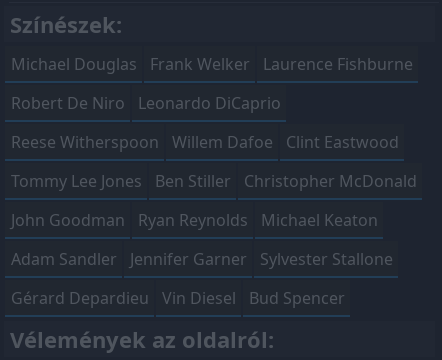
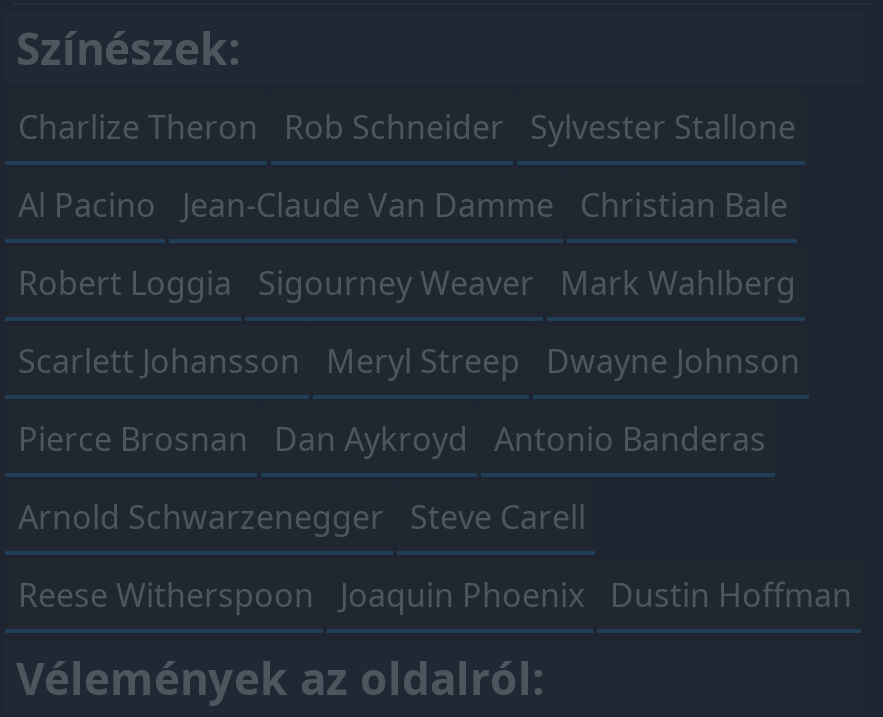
- Michael Douglas Frank Welker Laurence Fishburne
+ Charlize Theron Rob Schneider Sylvester Stallone

- Robert De Niro Leonardo DiCaprio
+ Al Pacino Jean-Claude Van Damme Christian Bale

- Reese Witherspoon Willem Dafoe Clint Eastwood
+ Robert Loggia Sigourney Weaver Mark Wahlberg

- Tommy Lee Jones Ben Stiller Christopher McDonald
+ Scarlett Johansson Meryl Streep Dwayne Johnson

- John Goodman Ryan Reynolds Michael Keaton
+ Pierce Brosnan Dan Aykroyd Antonio Banderas

- Adam Sandler Jennifer Garner Sylvester Stallone
+ Arnold Schwarzenegger Steve Carell

- Gérard Depardieu Vin Diesel Bud Spencer
+ Reese Witherspoon Joaquin Phoenix Dustin Hoffman
